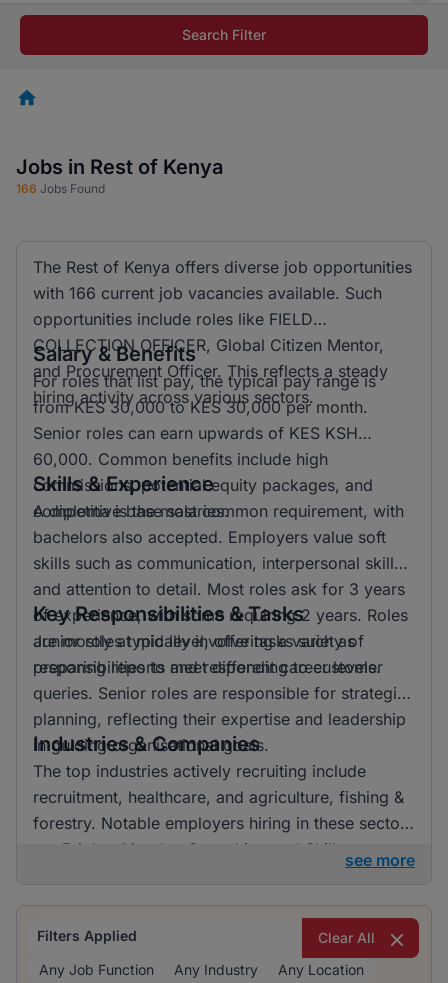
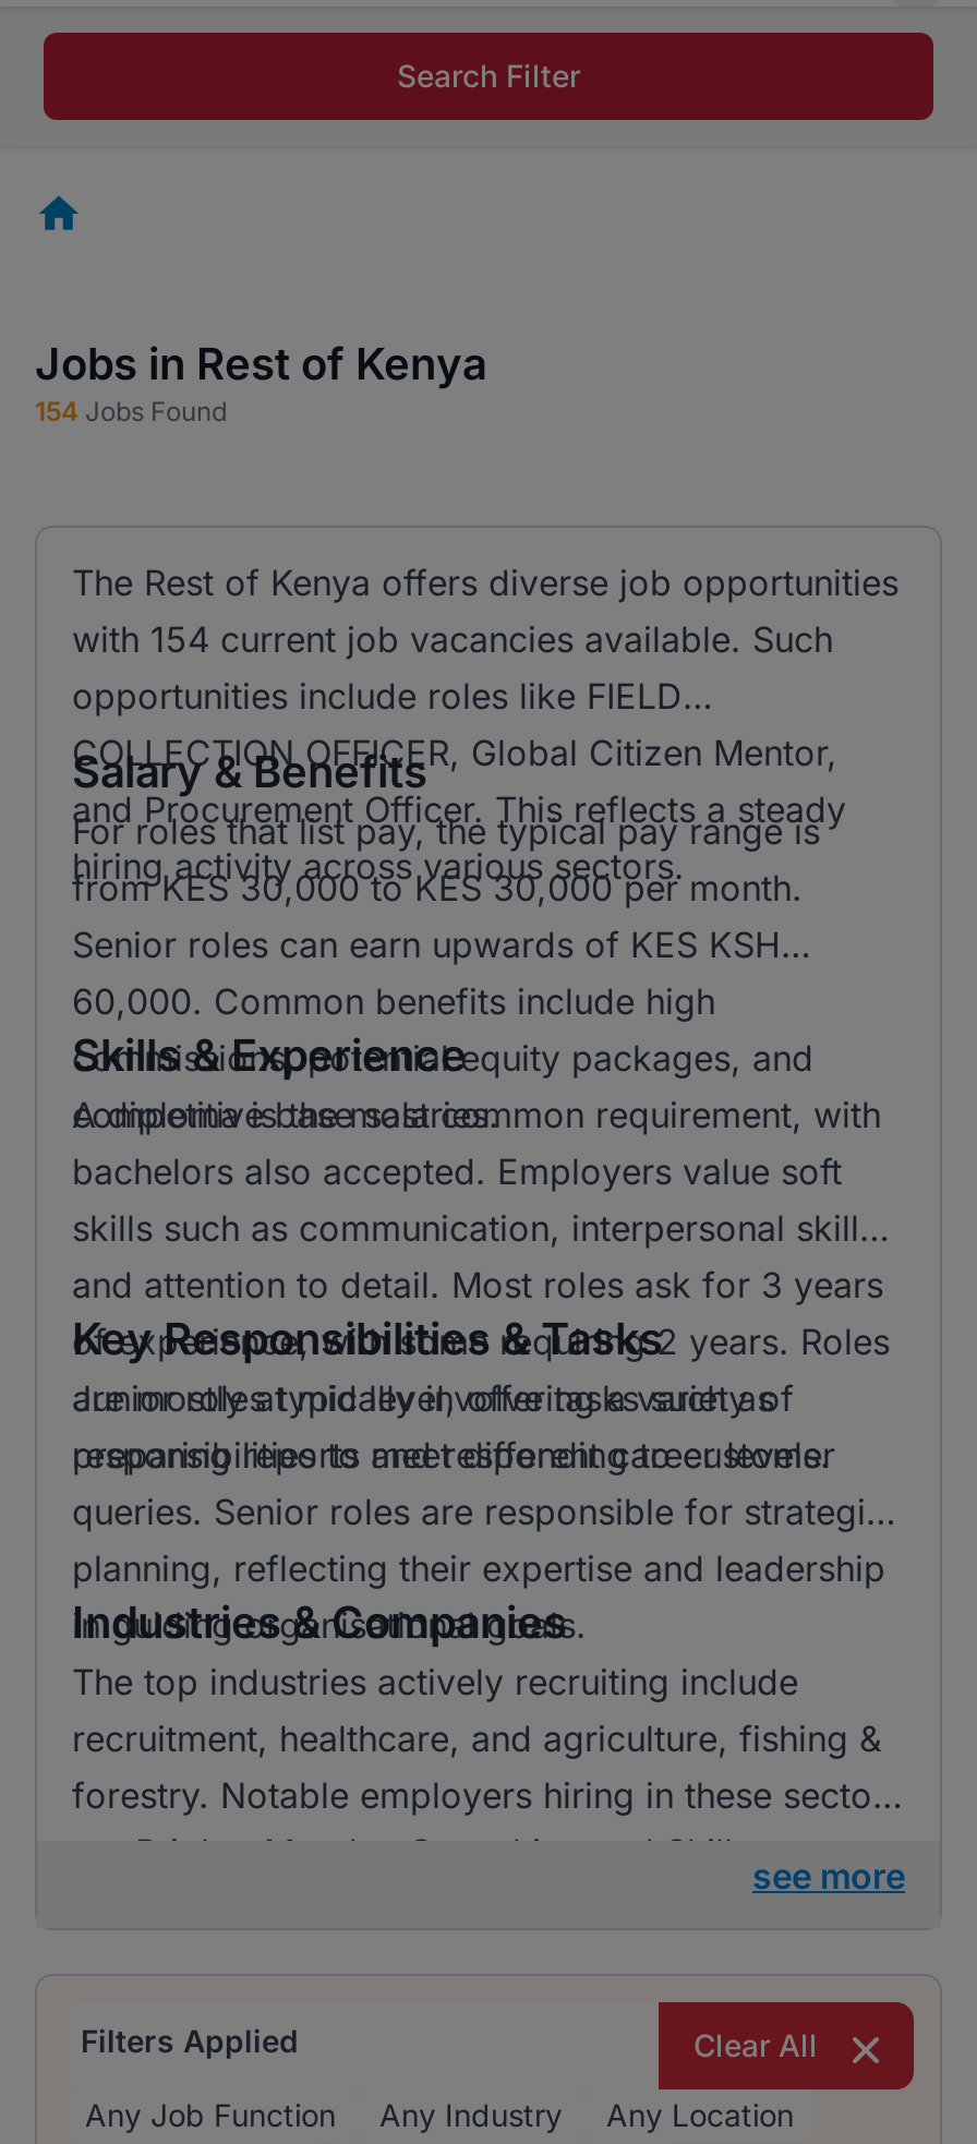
- 166 Jobs Found
+ 154 Jobs Found

- with 166 current job vacancies available. Such
+ with 154 current job vacancies available. Such
